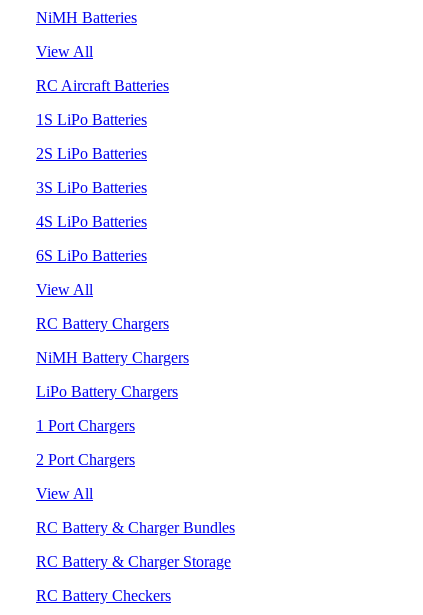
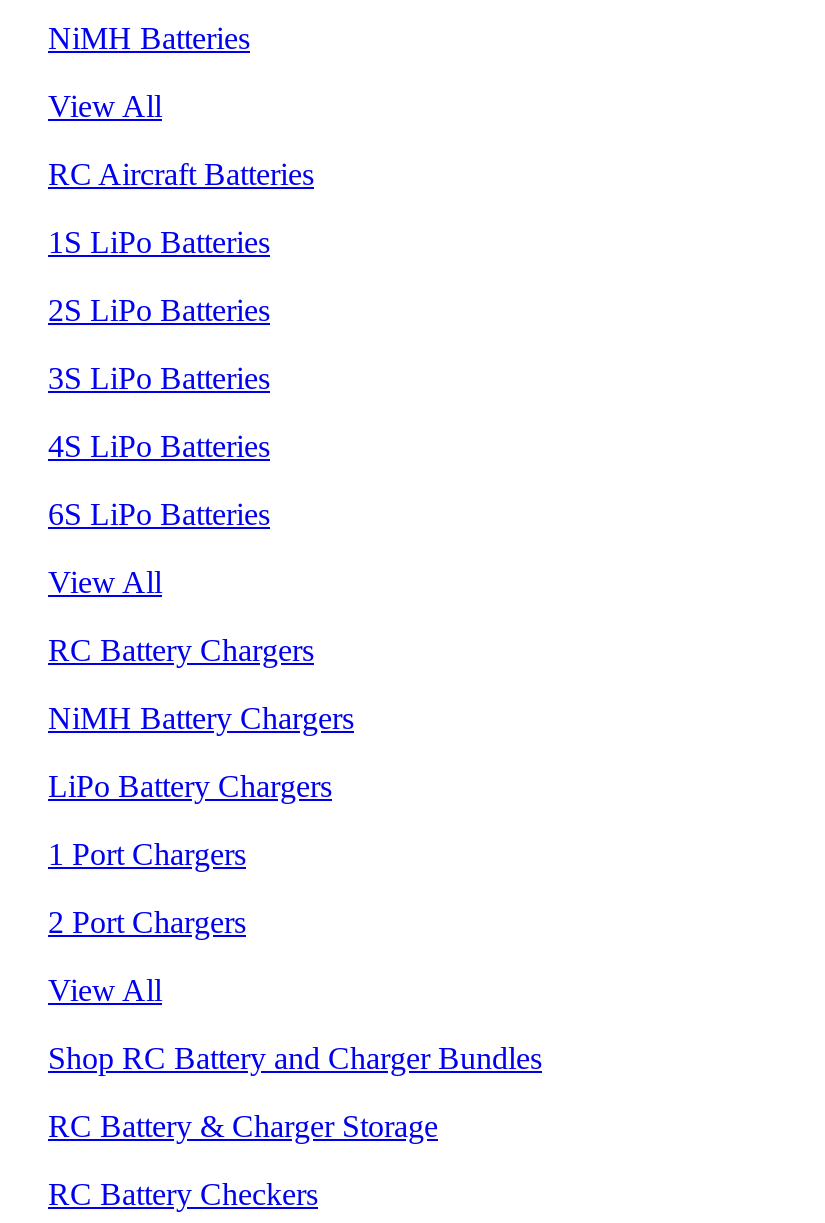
- RC Battery & Charger Bundles
+ Shop RC Battery and Charger Bundles
